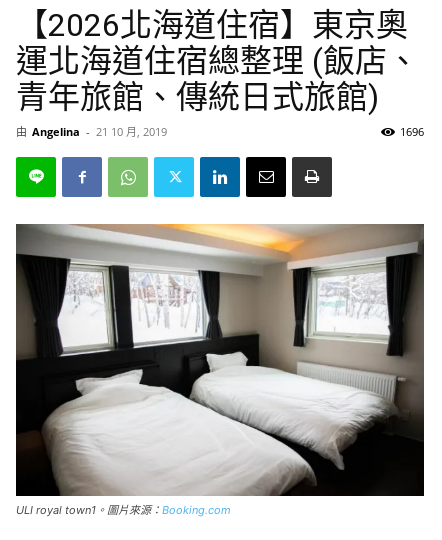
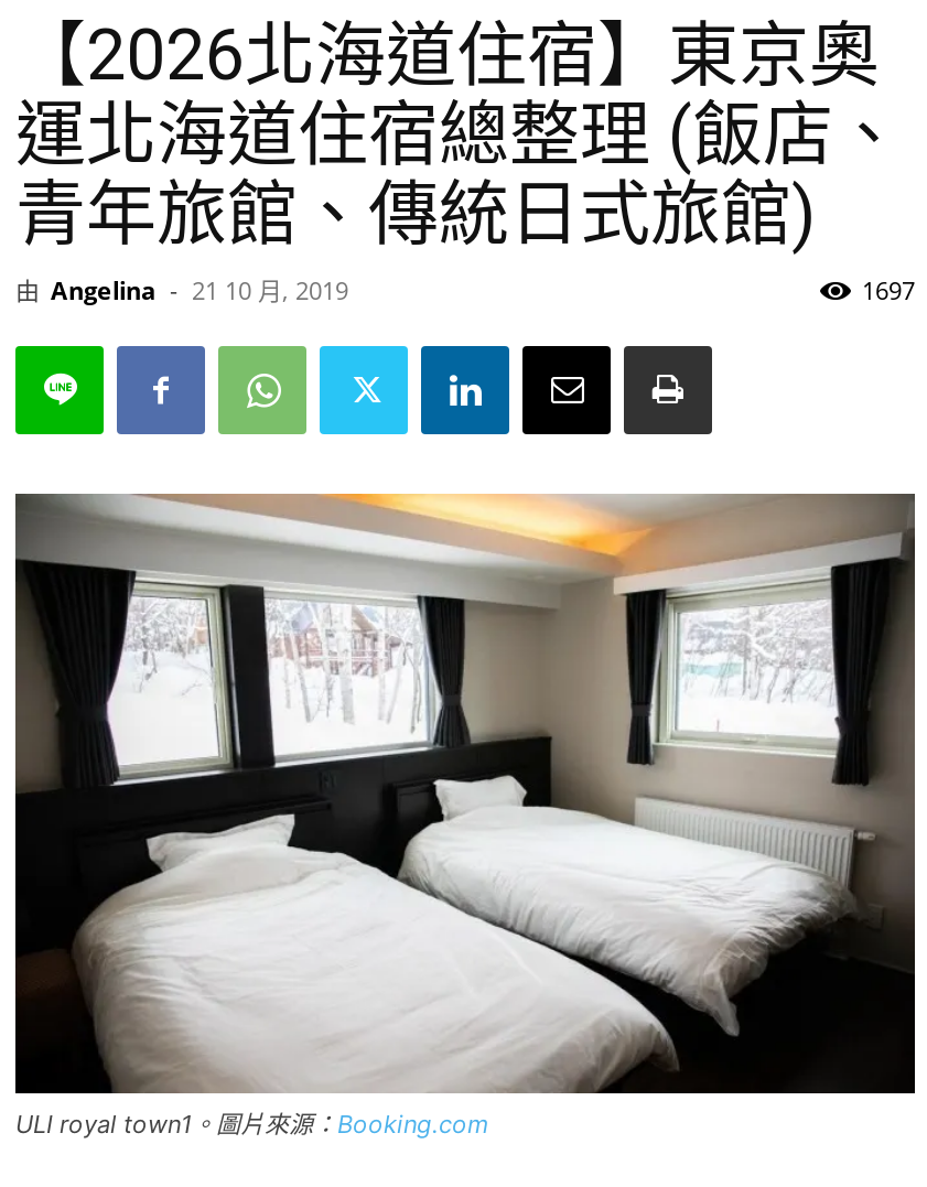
- 1696
+ 1697
